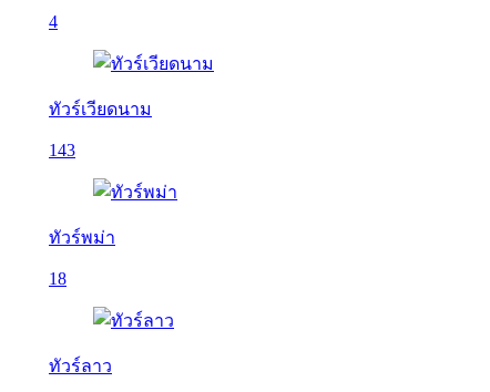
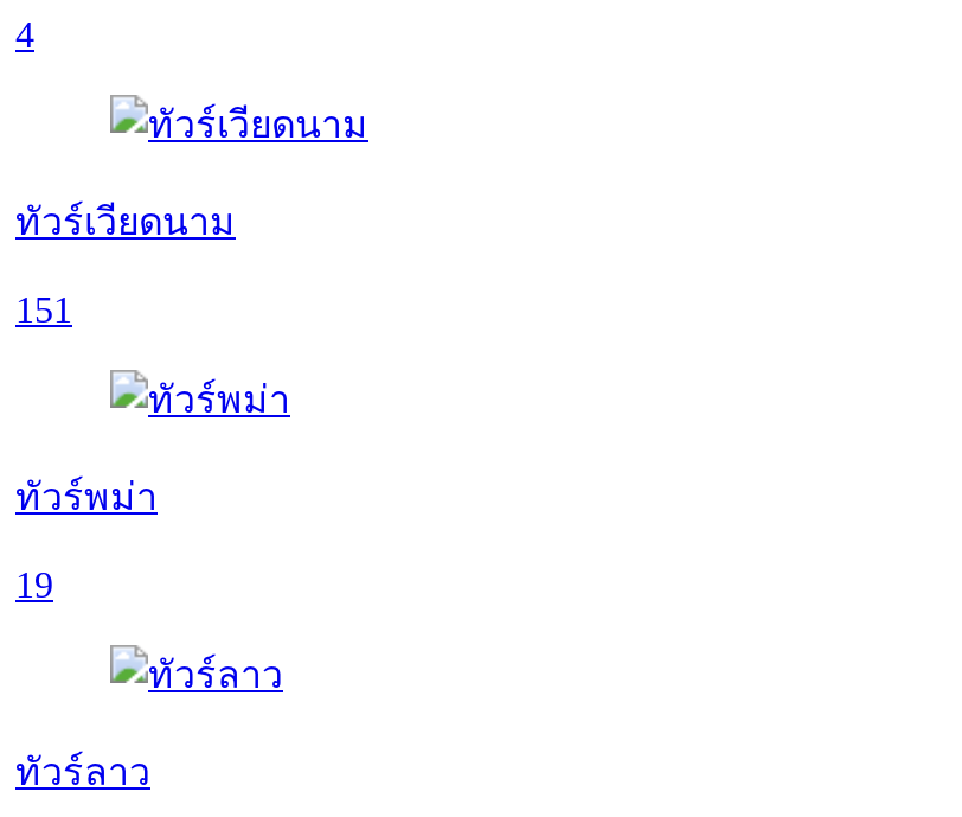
- 143
+ 151

- 18
+ 19
